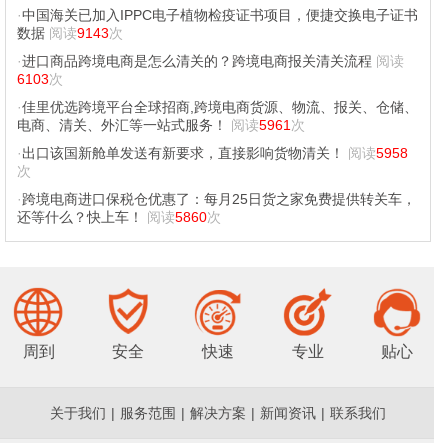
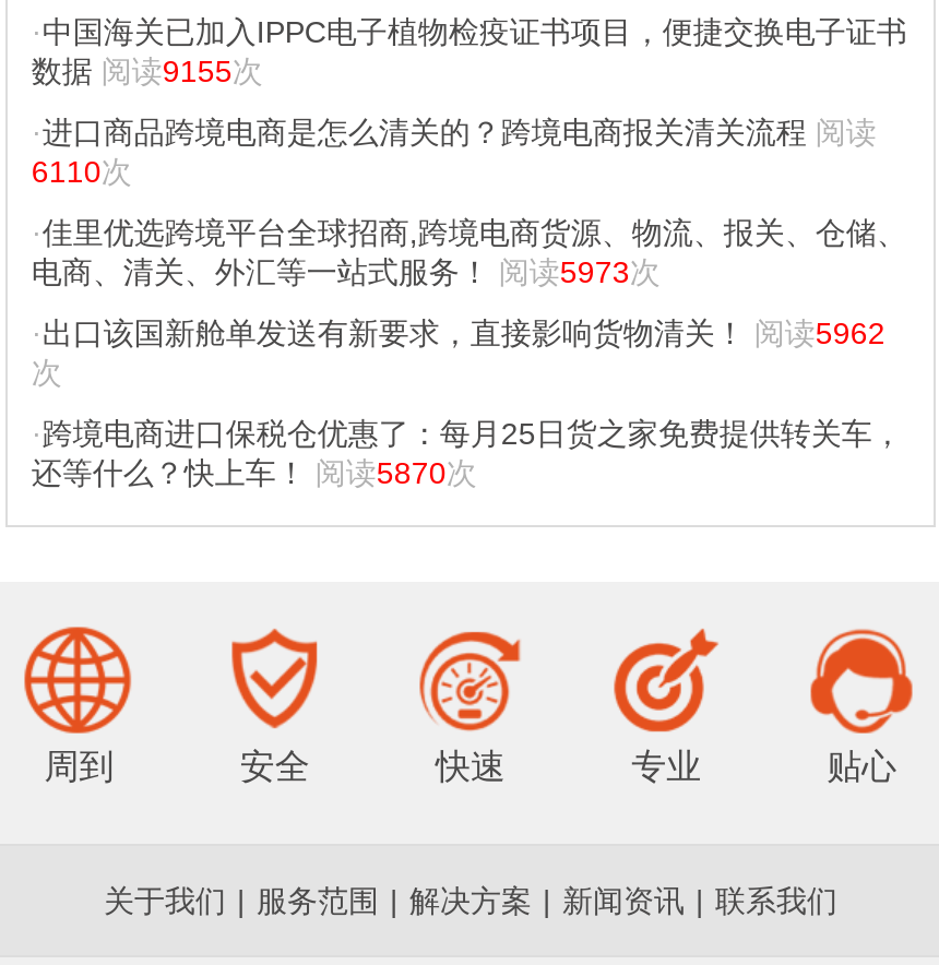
- 数据阅读9143次
+ 数据阅读9155次

- 6103次
+ 6110次

- 电商、清关、外汇等一站式服务！阅读5961次
+ 电商、清关、外汇等一站式服务！阅读5973次

- ·出口该国新舱单发送有新要求，直接影响货物清关！阅读5958
+ ·出口该国新舱单发送有新要求，直接影响货物清关！阅读5962

- 还等什么？快上车！阅读5860次
+ 还等什么？快上车！阅读5870次
